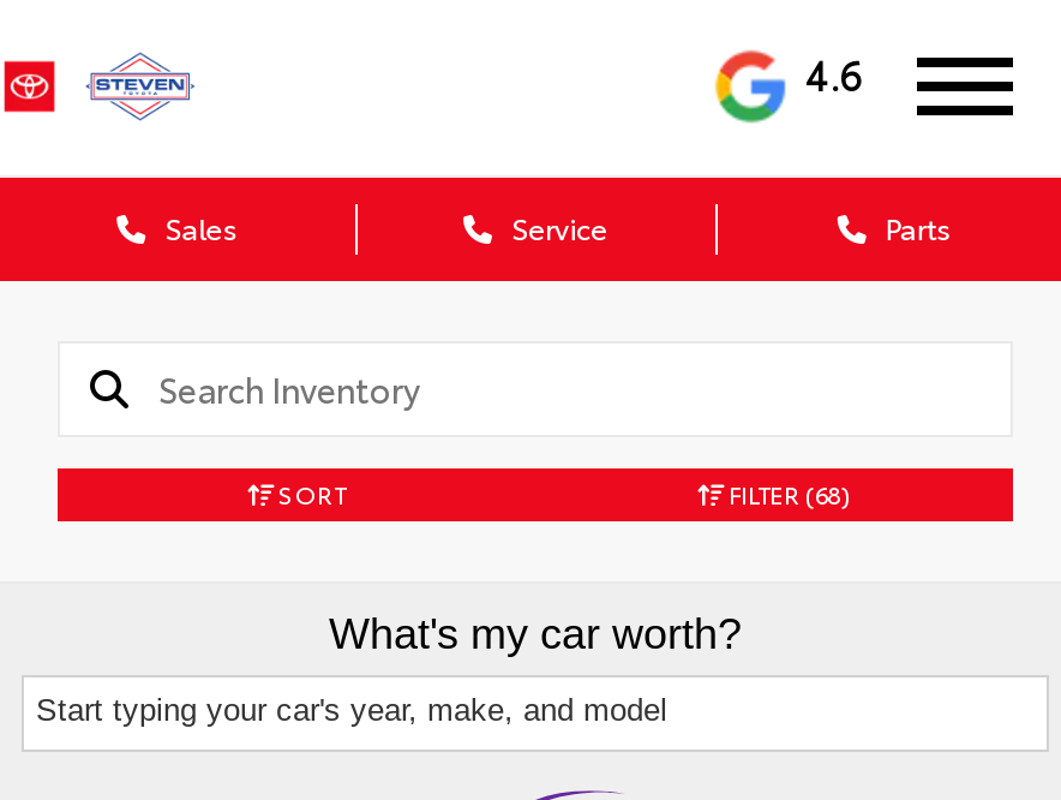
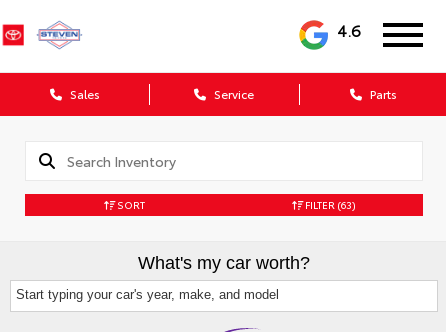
- FILTER (68)
+ FILTER (63)
